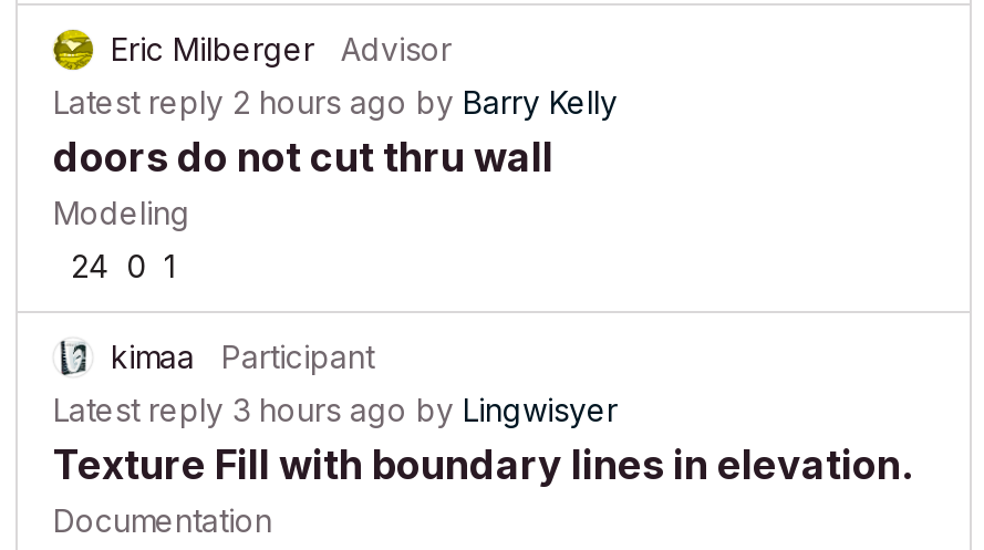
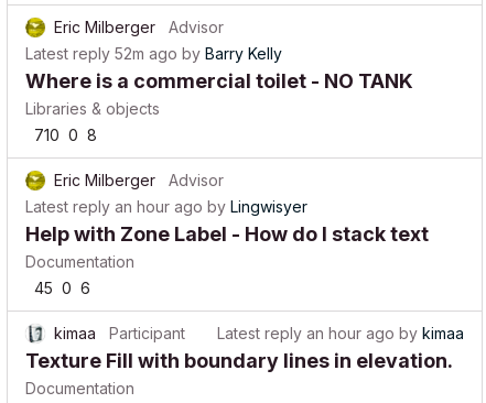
- Latest reply 2 hours ago by Barry Kelly
- doors do not cut thru wall
- Modeling
- 24 0 1
+ Latest reply 52m ago by Barry Kelly
+ Where is a commercial toilet - NO TANK
+ Libraries & objects
+ 710 0 8
+ Eric Milberger
+ Advisor
+ Latest reply an hour ago by Lingwisyer
+ Help with Zone Label - How do I stack text
+ Documentation
+ 45 0 6

moved down: kimaa | Participant

- Latest reply 3 hours ago by Lingwisyer
+ Latest reply an hour ago by kimaa
